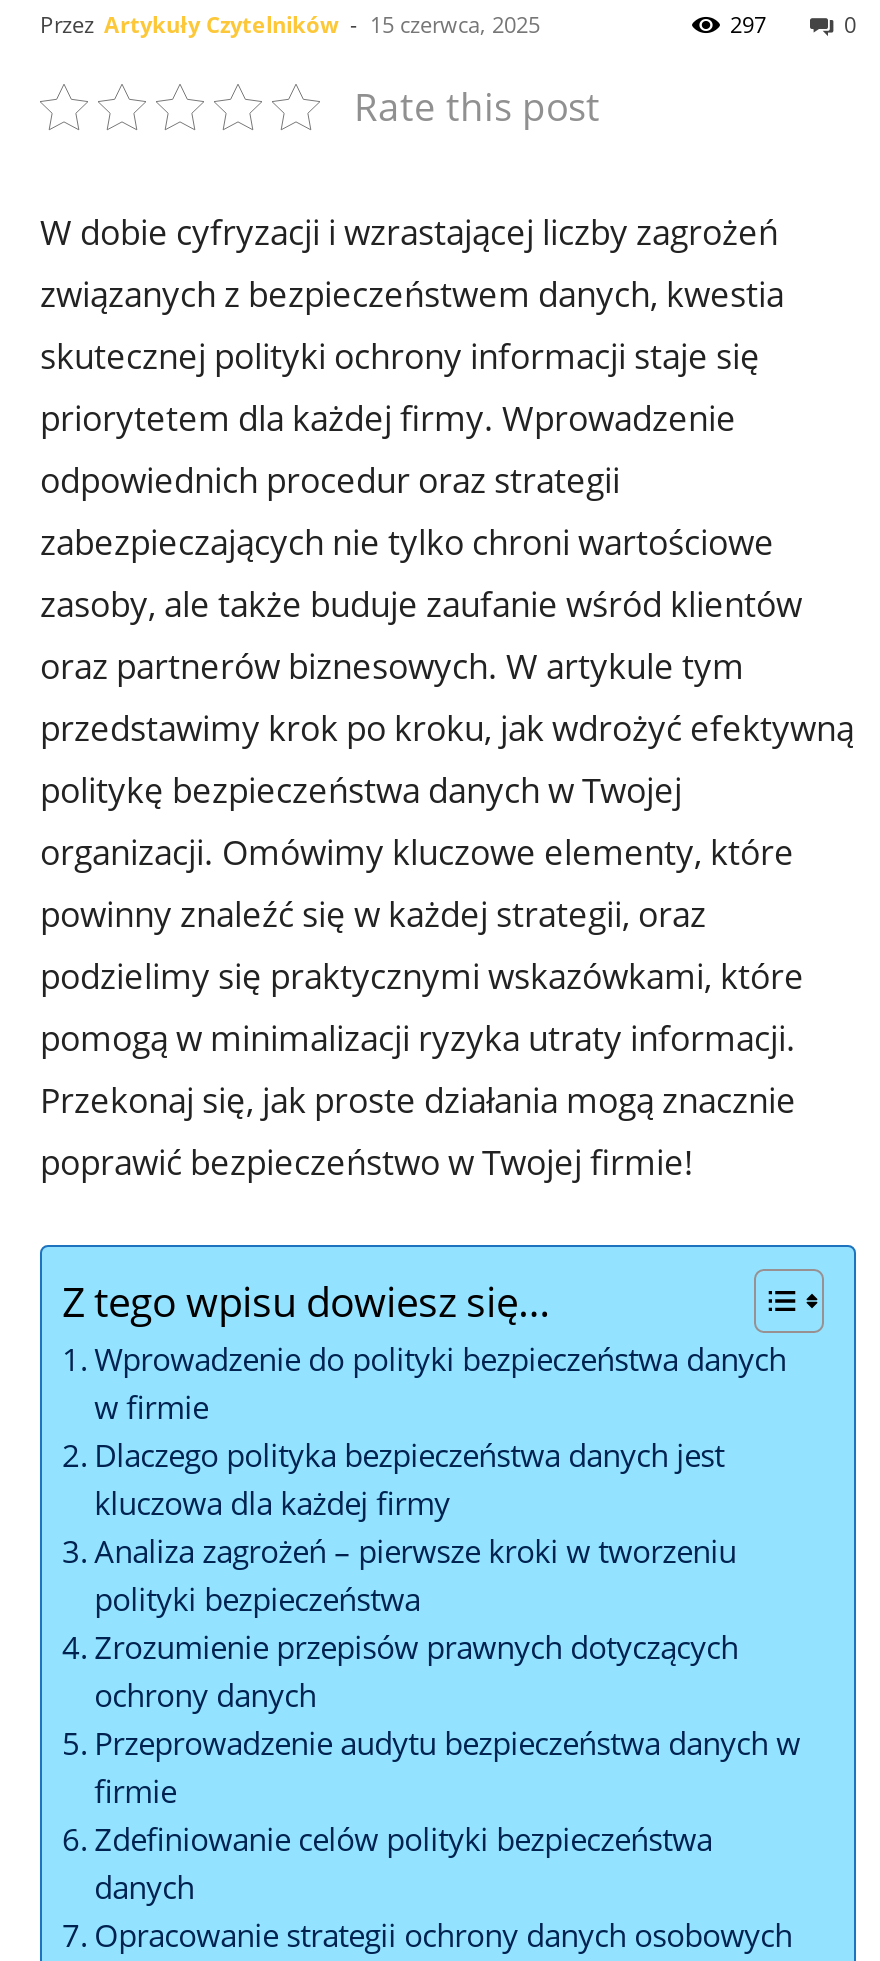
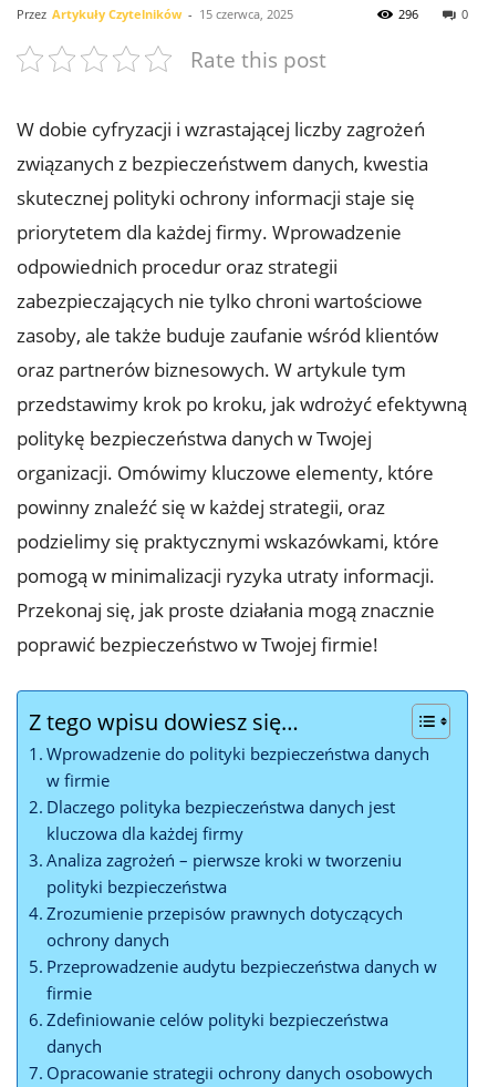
- 297
+ 296
